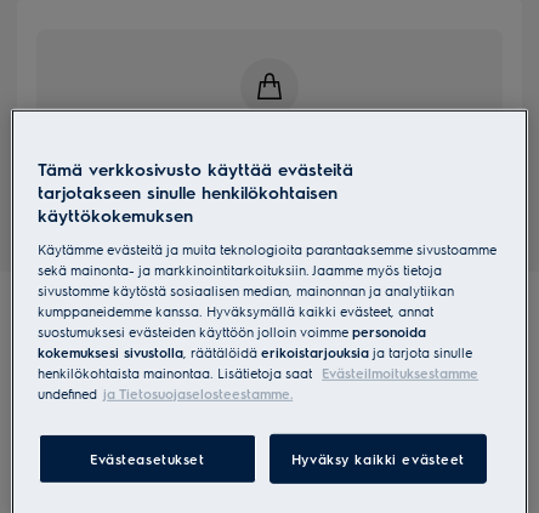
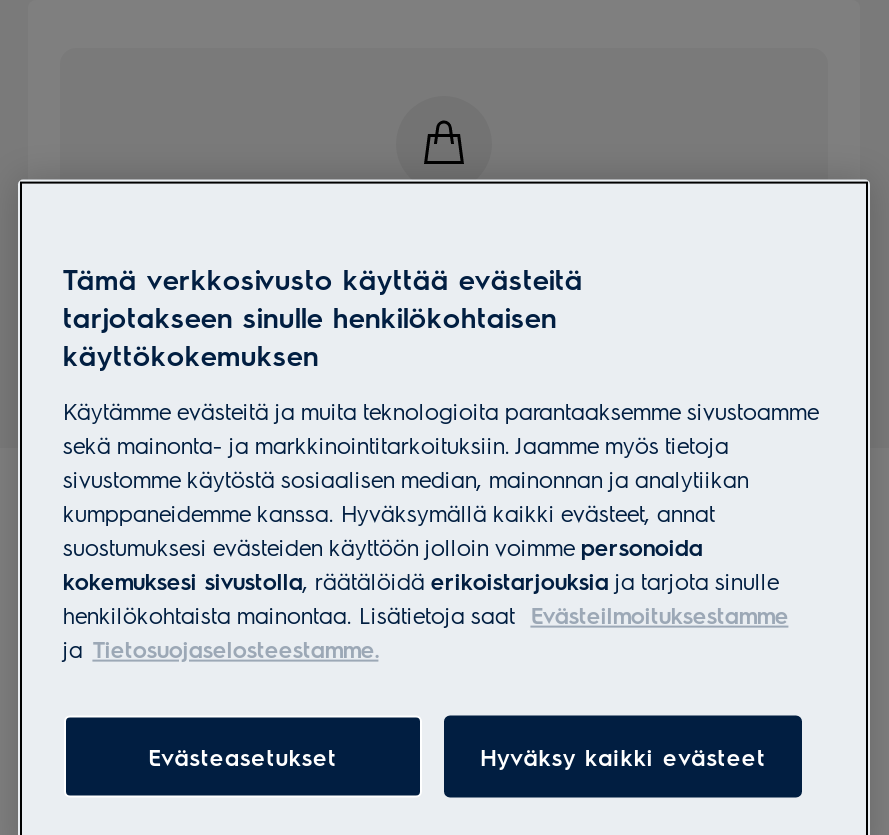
- undefined ja Tietosuojaselosteestamme.
+ ja Tietosuojaselosteestamme.
